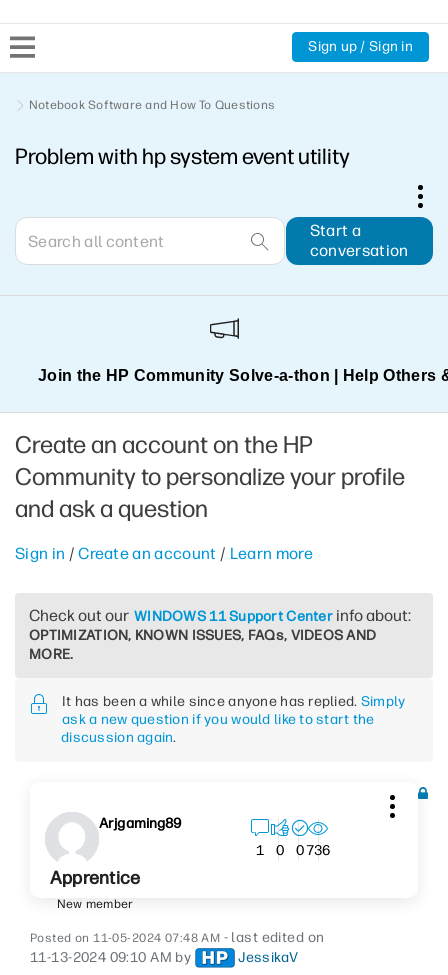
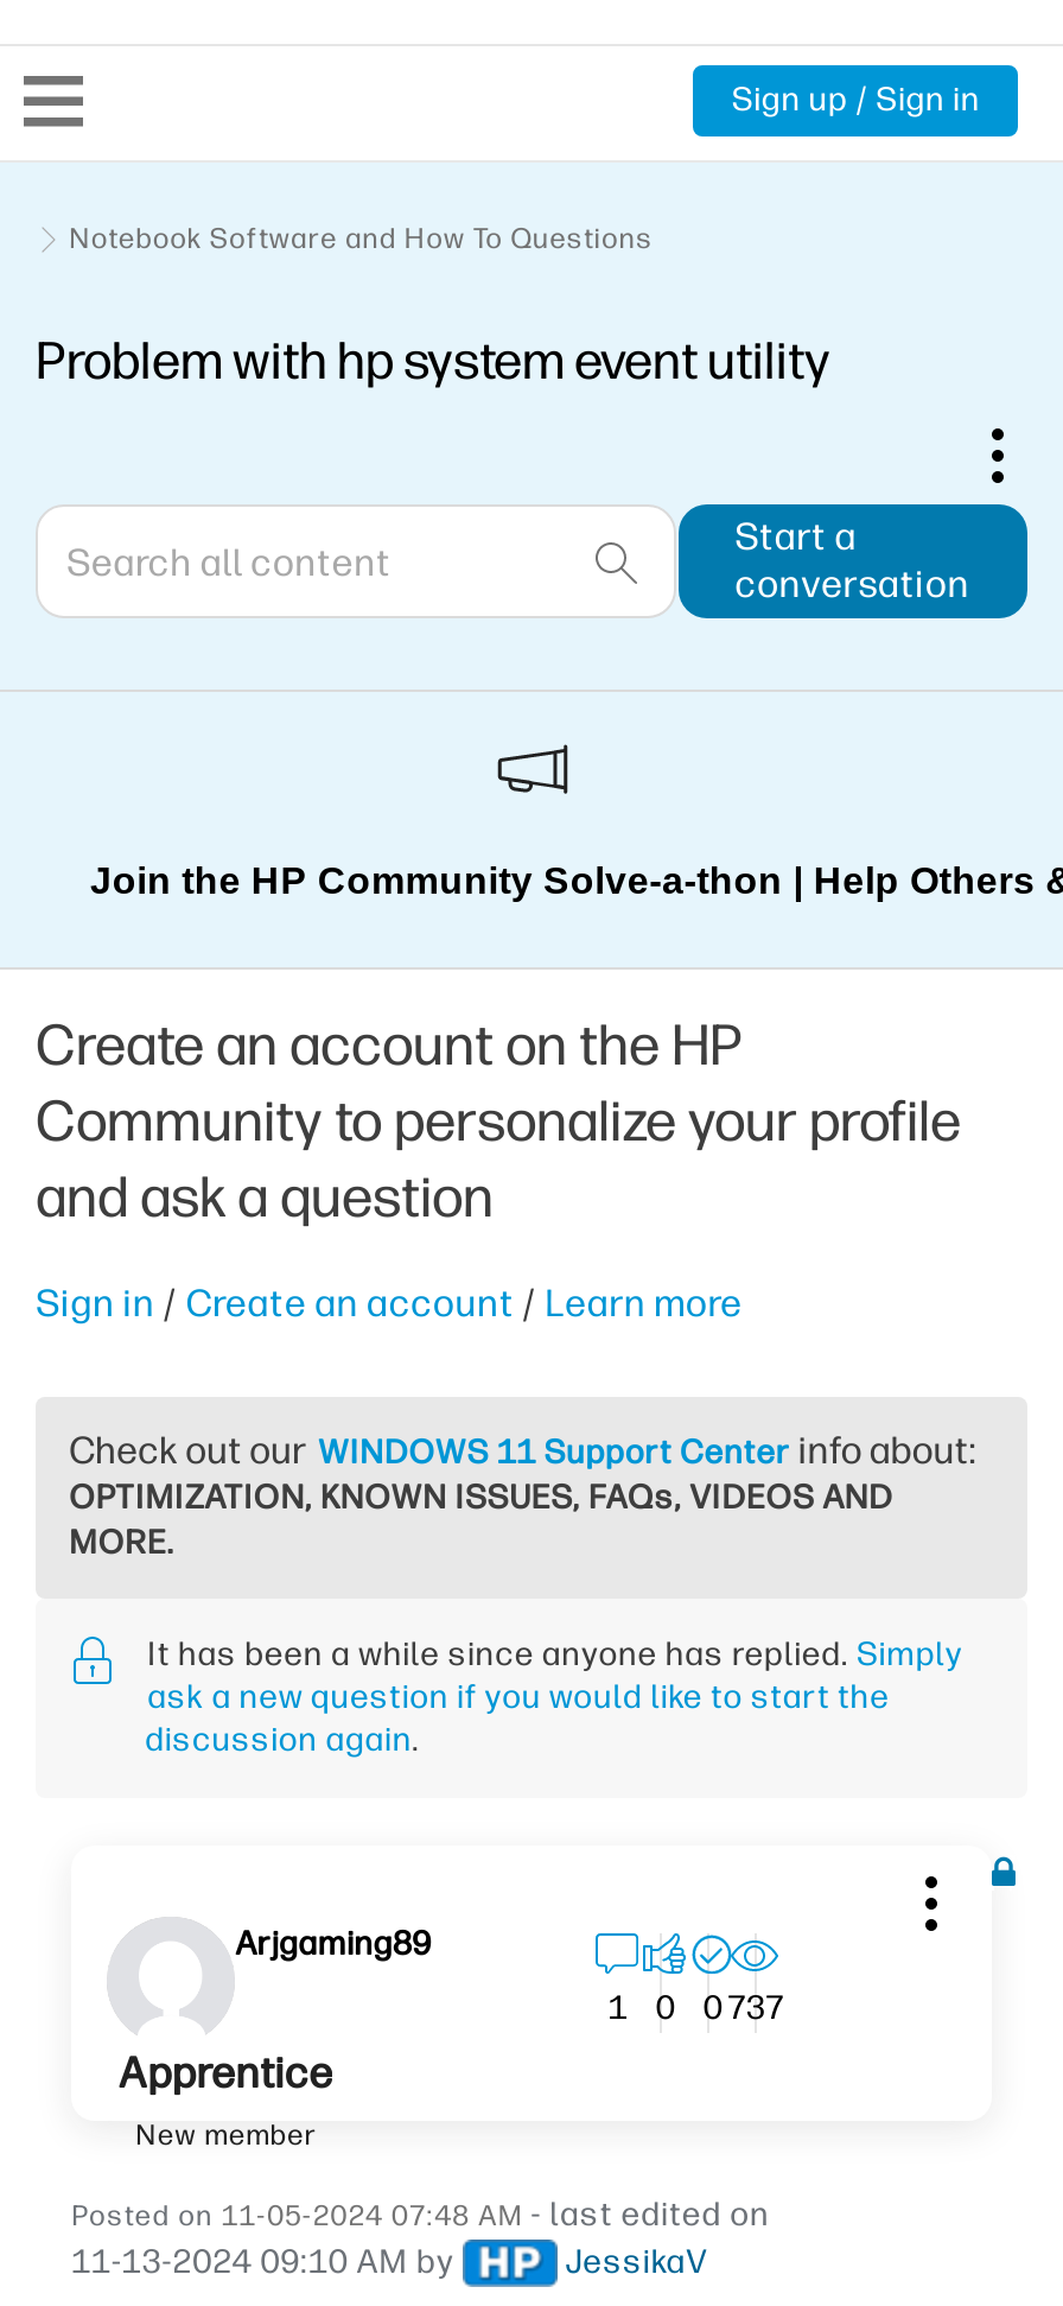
- 1 0 0 736
+ 1 0 0 737
